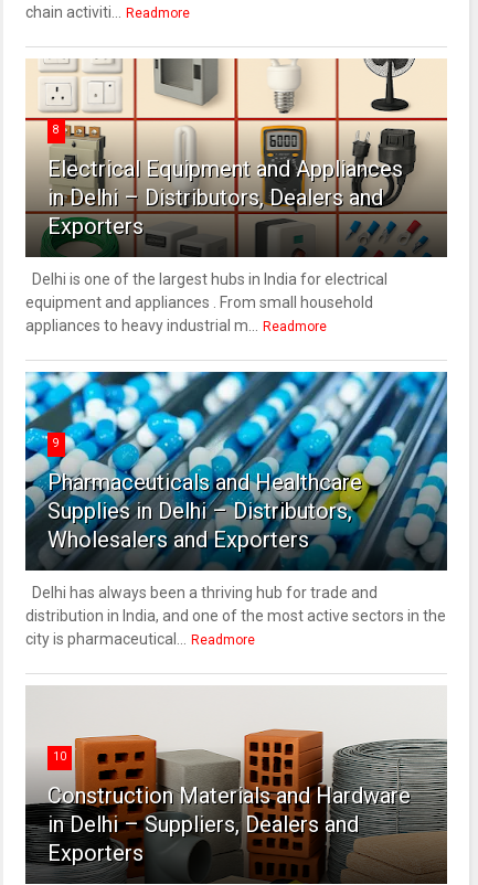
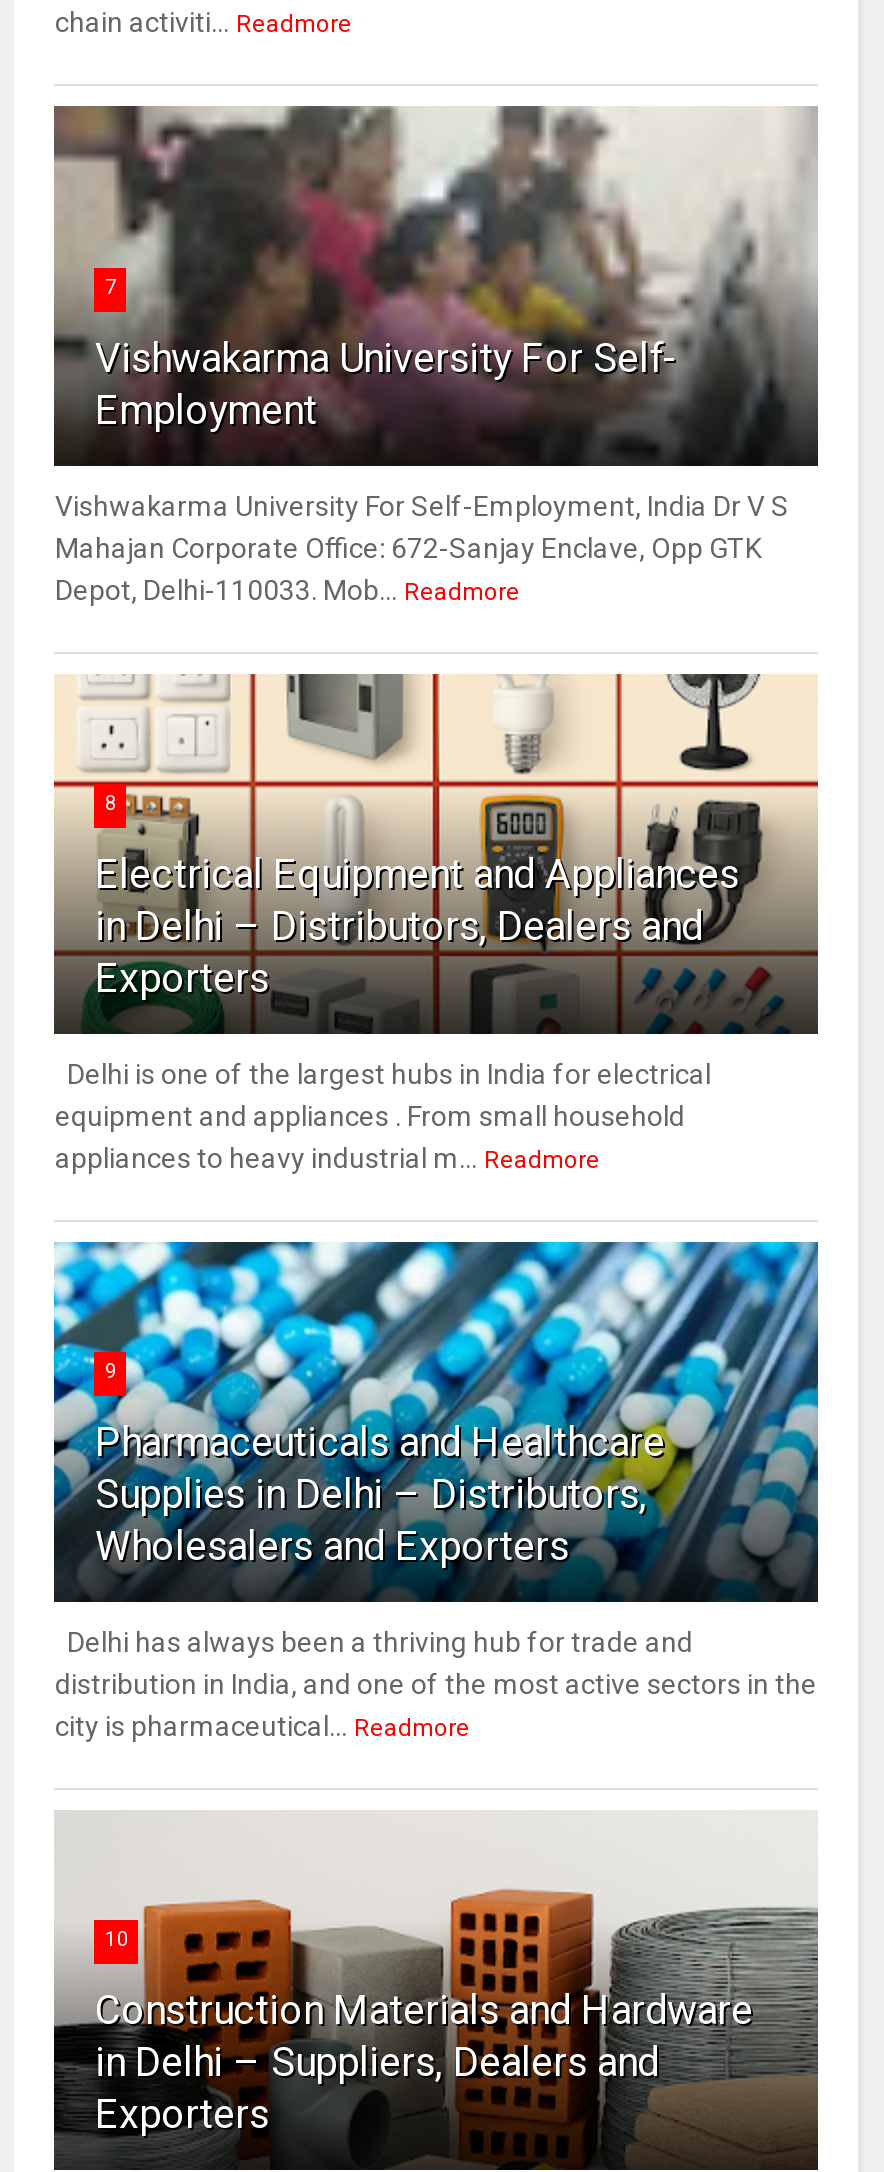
+ [image]
+ 7
+ Vishwakarma University For Self-
+ Employment
+ Vishwakarma University For Self-Employment, India Dr V S
+ Mahajan Corporate Office: 672-Sanjay Enclave, Opp GTK
+ Depot, Delhi-110033. Mob... Readmore
